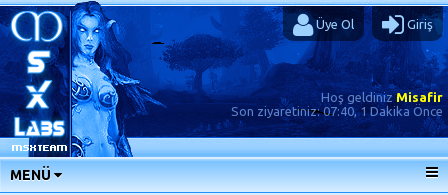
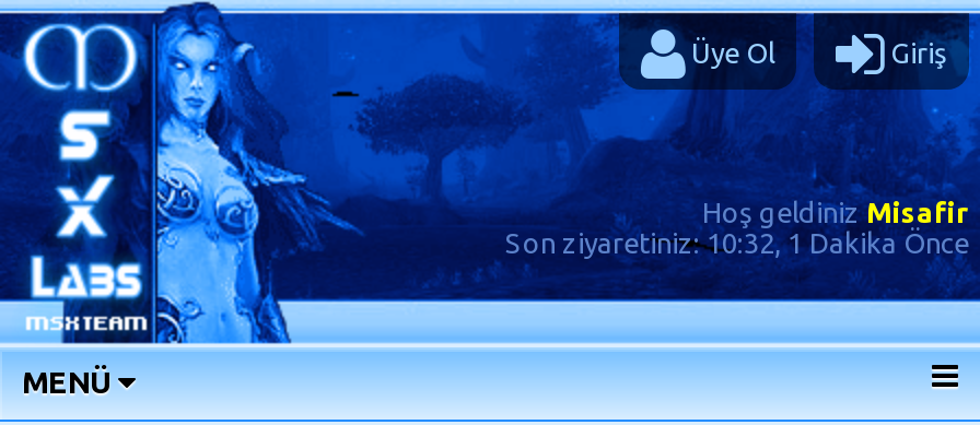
- Son ziyaretiniz: 07:40, 1 Dakika Önce
+ Son ziyaretiniz: 10:32, 1 Dakika Önce
